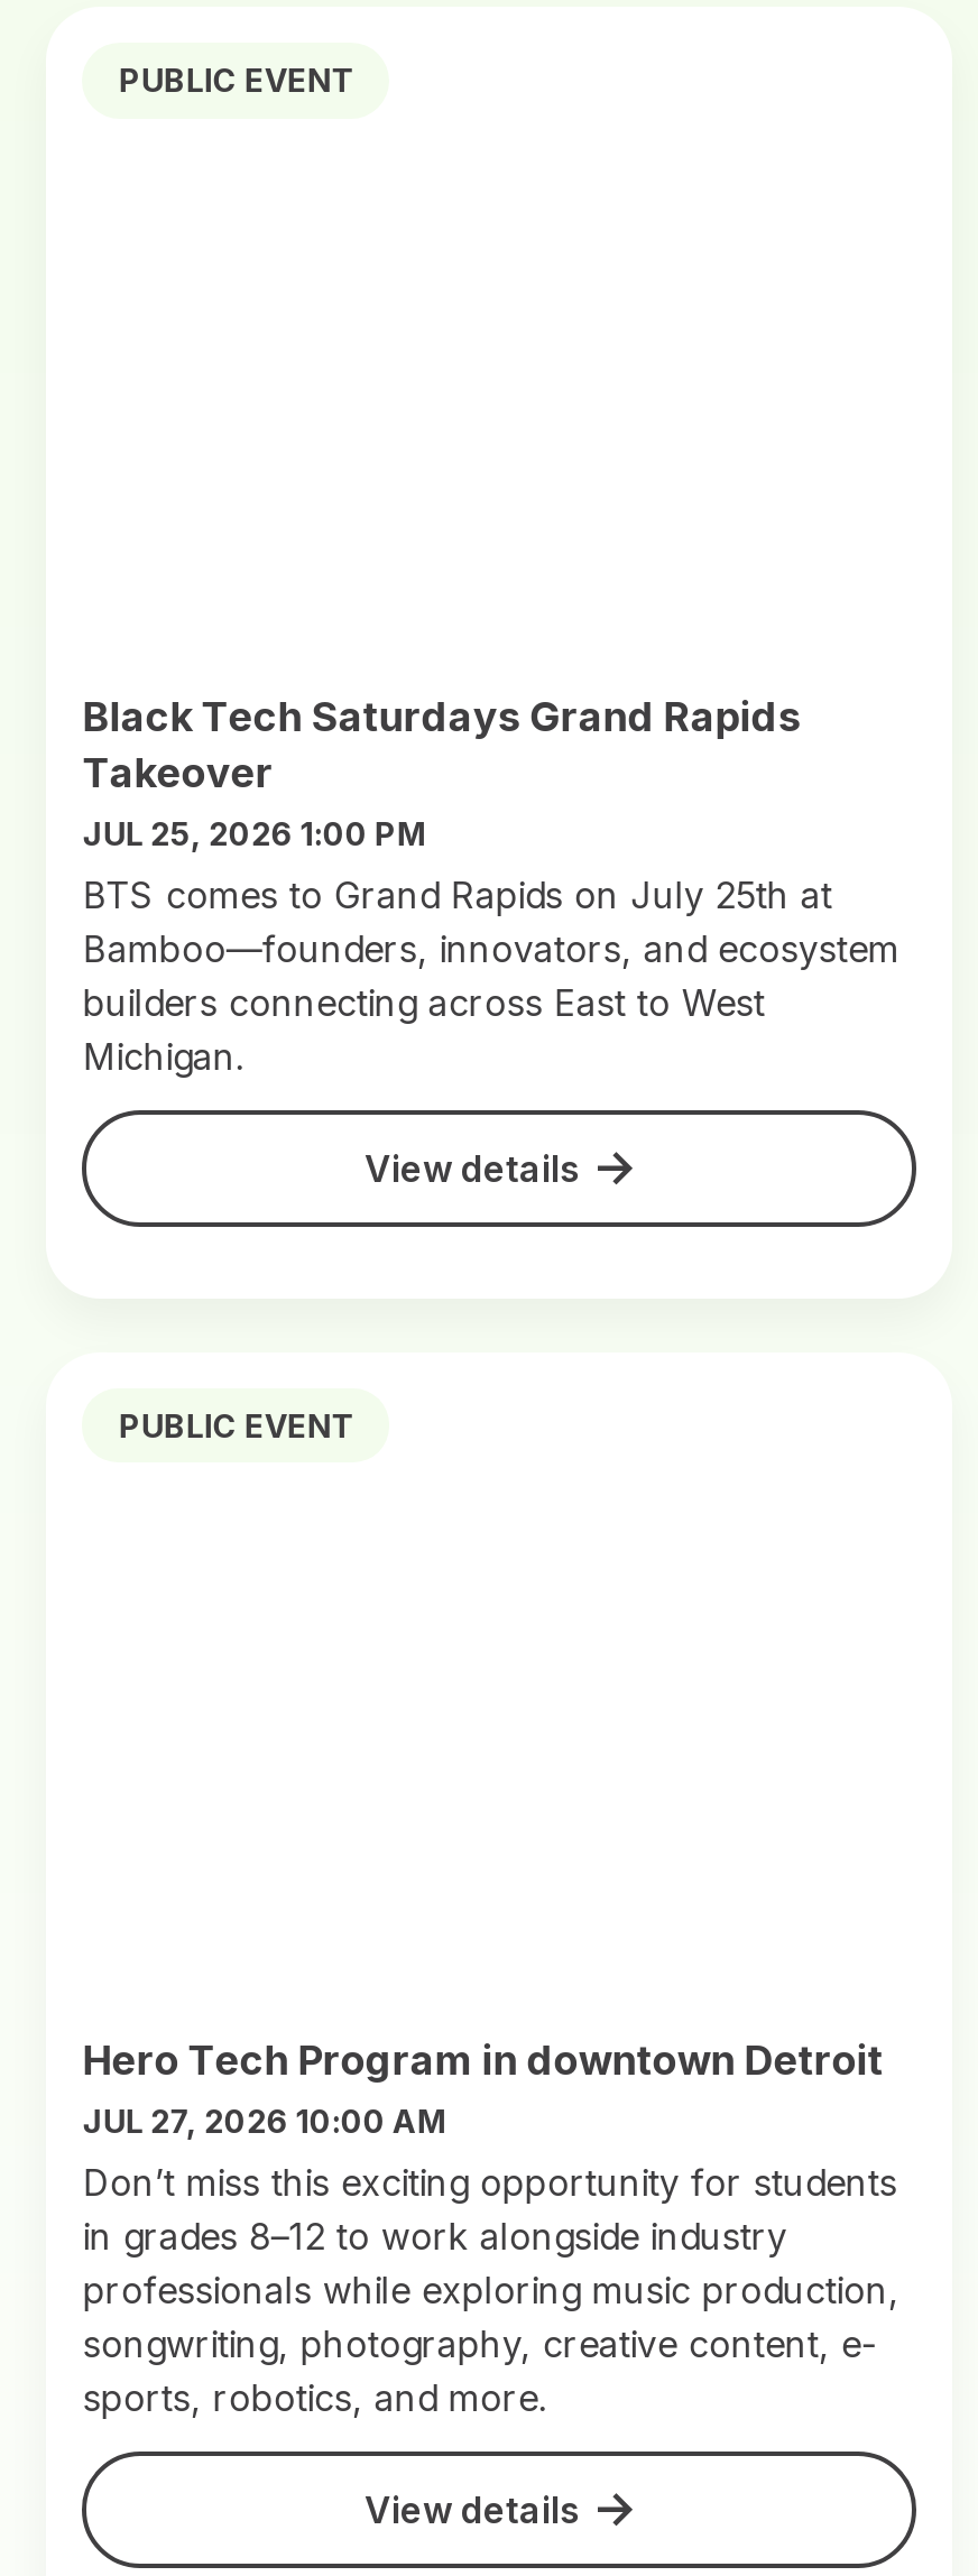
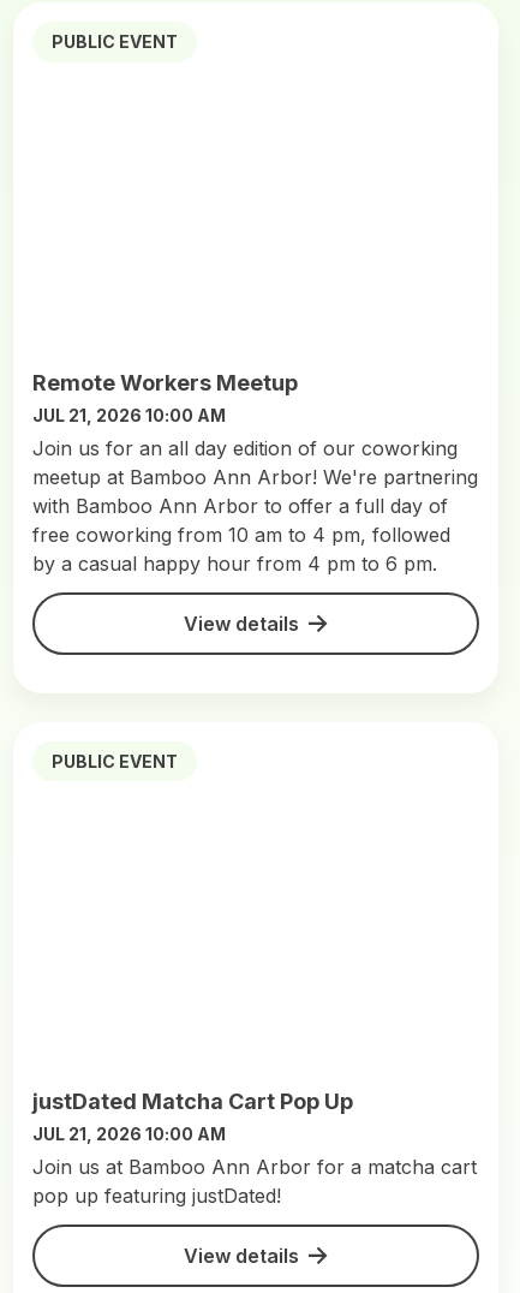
- Black Tech Saturdays Grand Rapids
- Takeover
- JUL 25, 2026 1:00 PM
- BTS comes to Grand Rapids on July 25th at
- Bamboo—founders, innovators, and ecosystem
- builders connecting across East to West
- Michigan.
+ Remote Workers Meetup
+ JUL 21, 2026 10:00 AM
+ Join us for an all day edition of our coworking
+ meetup at Bamboo Ann Arbor! We're partnering
+ with Bamboo Ann Arbor to offer a full day of
+ free coworking from 10 am to 4 pm, followed
+ by a casual happy hour from 4 pm to 6 pm.

- Hero Tech Program in downtown Detroit
- JUL 27, 2026 10:00 AM
- Don’t miss this exciting opportunity for students
- in grades 8–12 to work alongside industry
- professionals while exploring music production,
- songwriting, photography, creative content, e-
- sports, robotics, and more.
+ justDated Matcha Cart Pop Up
+ JUL 21, 2026 10:00 AM
+ Join us at Bamboo Ann Arbor for a matcha cart
+ pop up featuring justDated!
